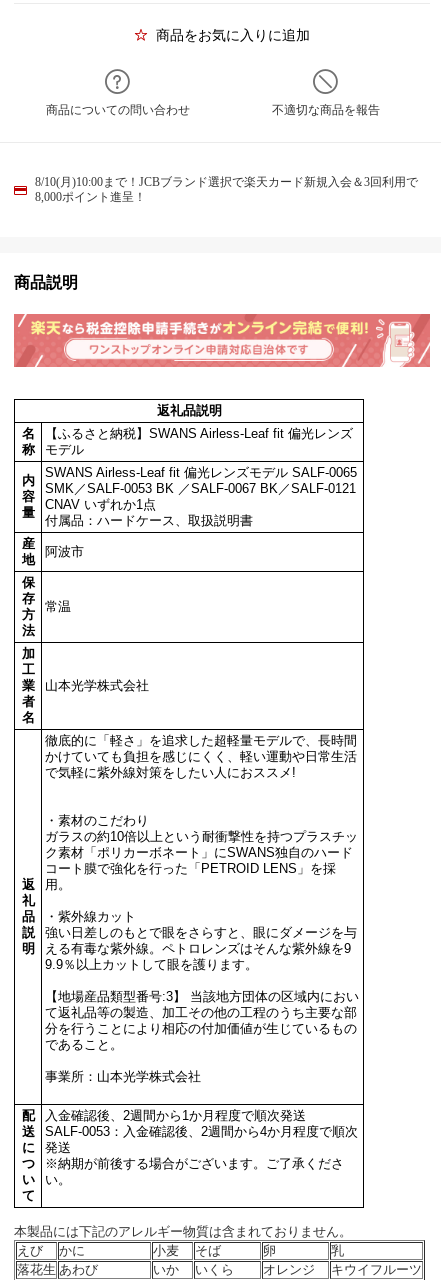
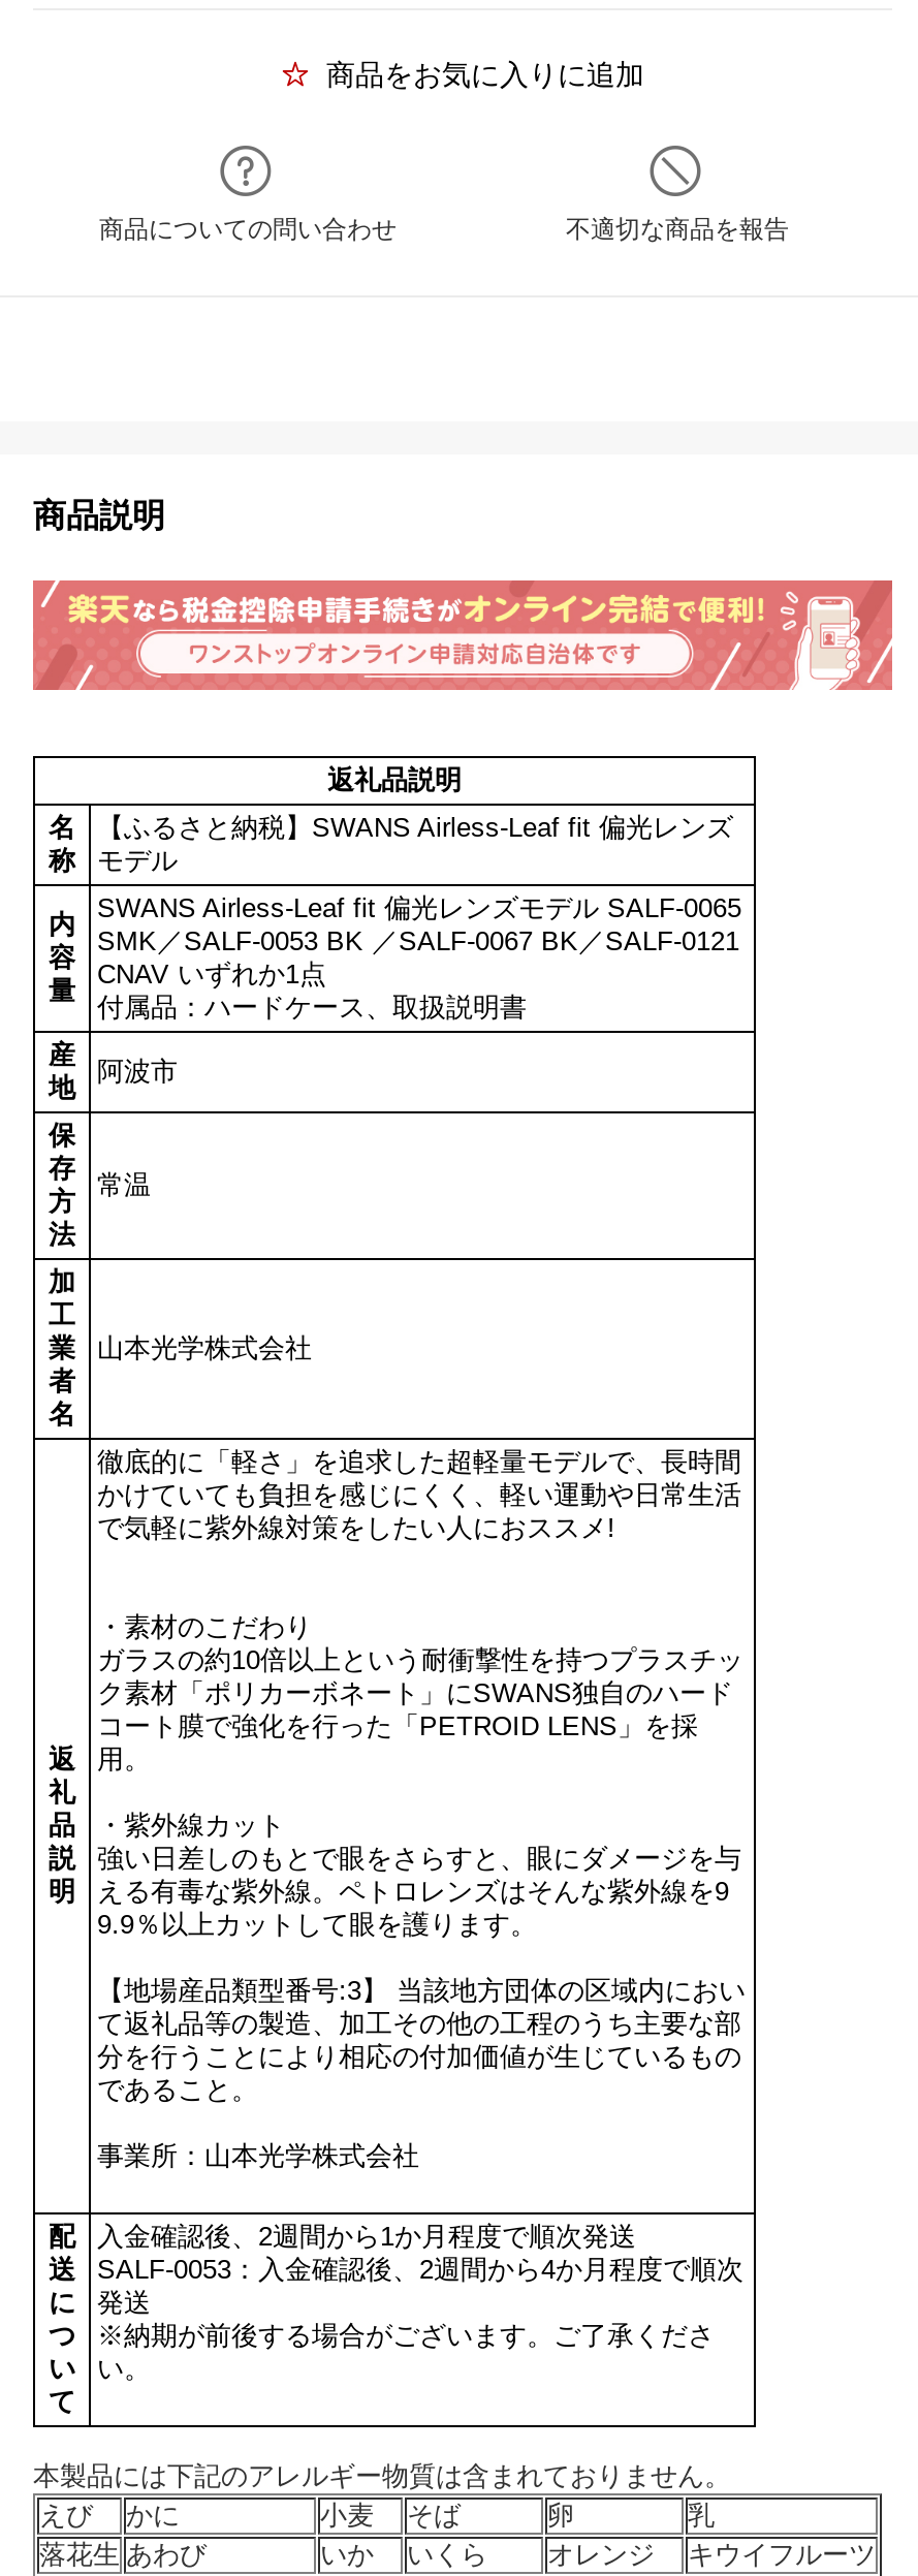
- 8/10(月)10:00まで！JCBブランド選択で楽天カード新規入会＆3回利用で
- 8,000ポイント進呈！
